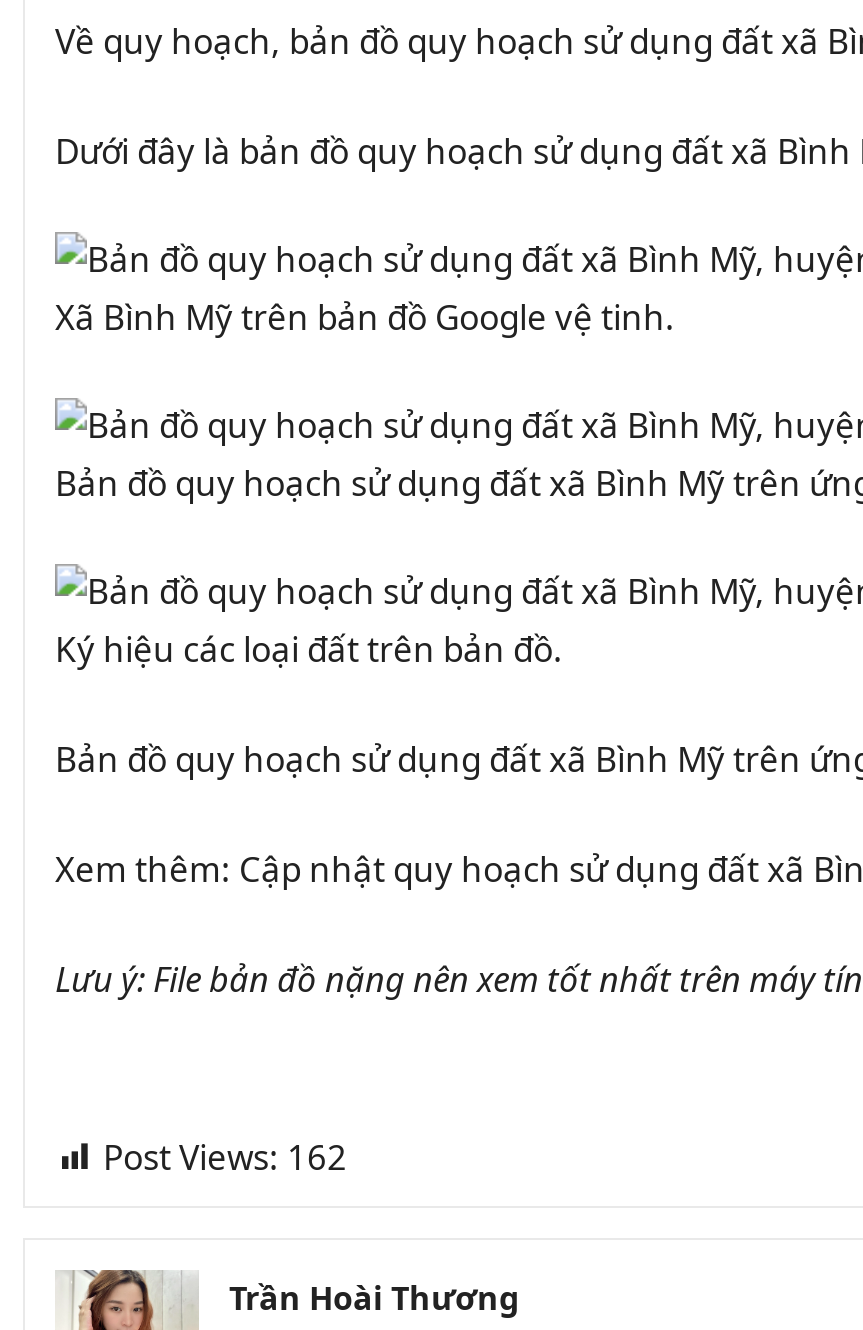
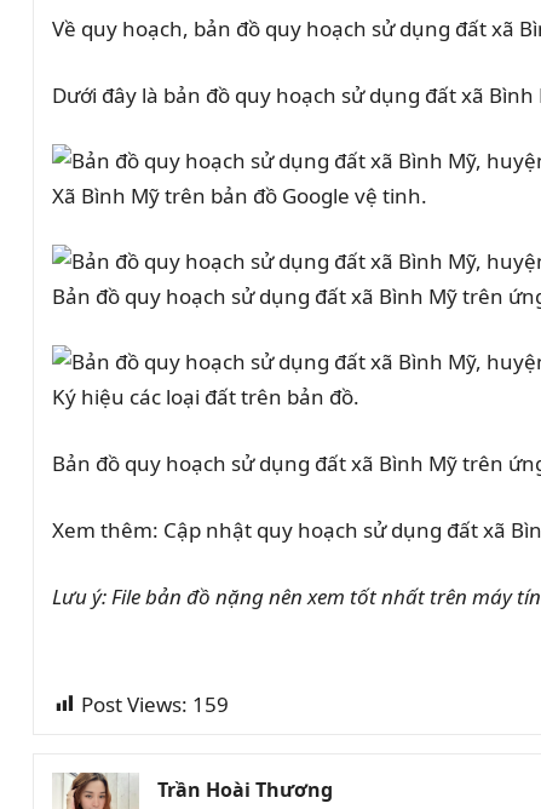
- Post Views: 162
+ Post Views: 159
